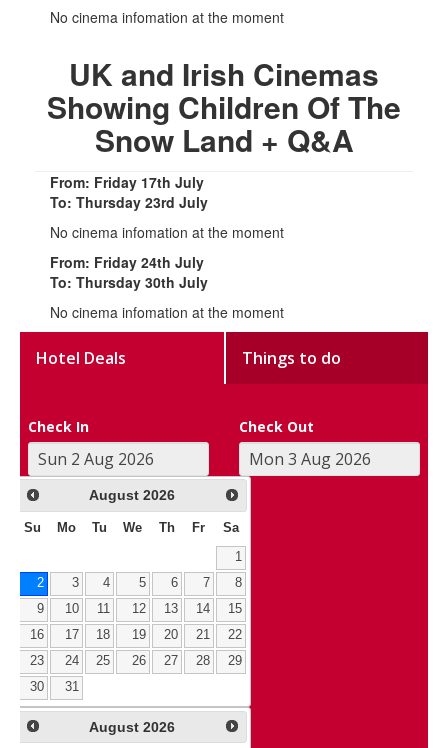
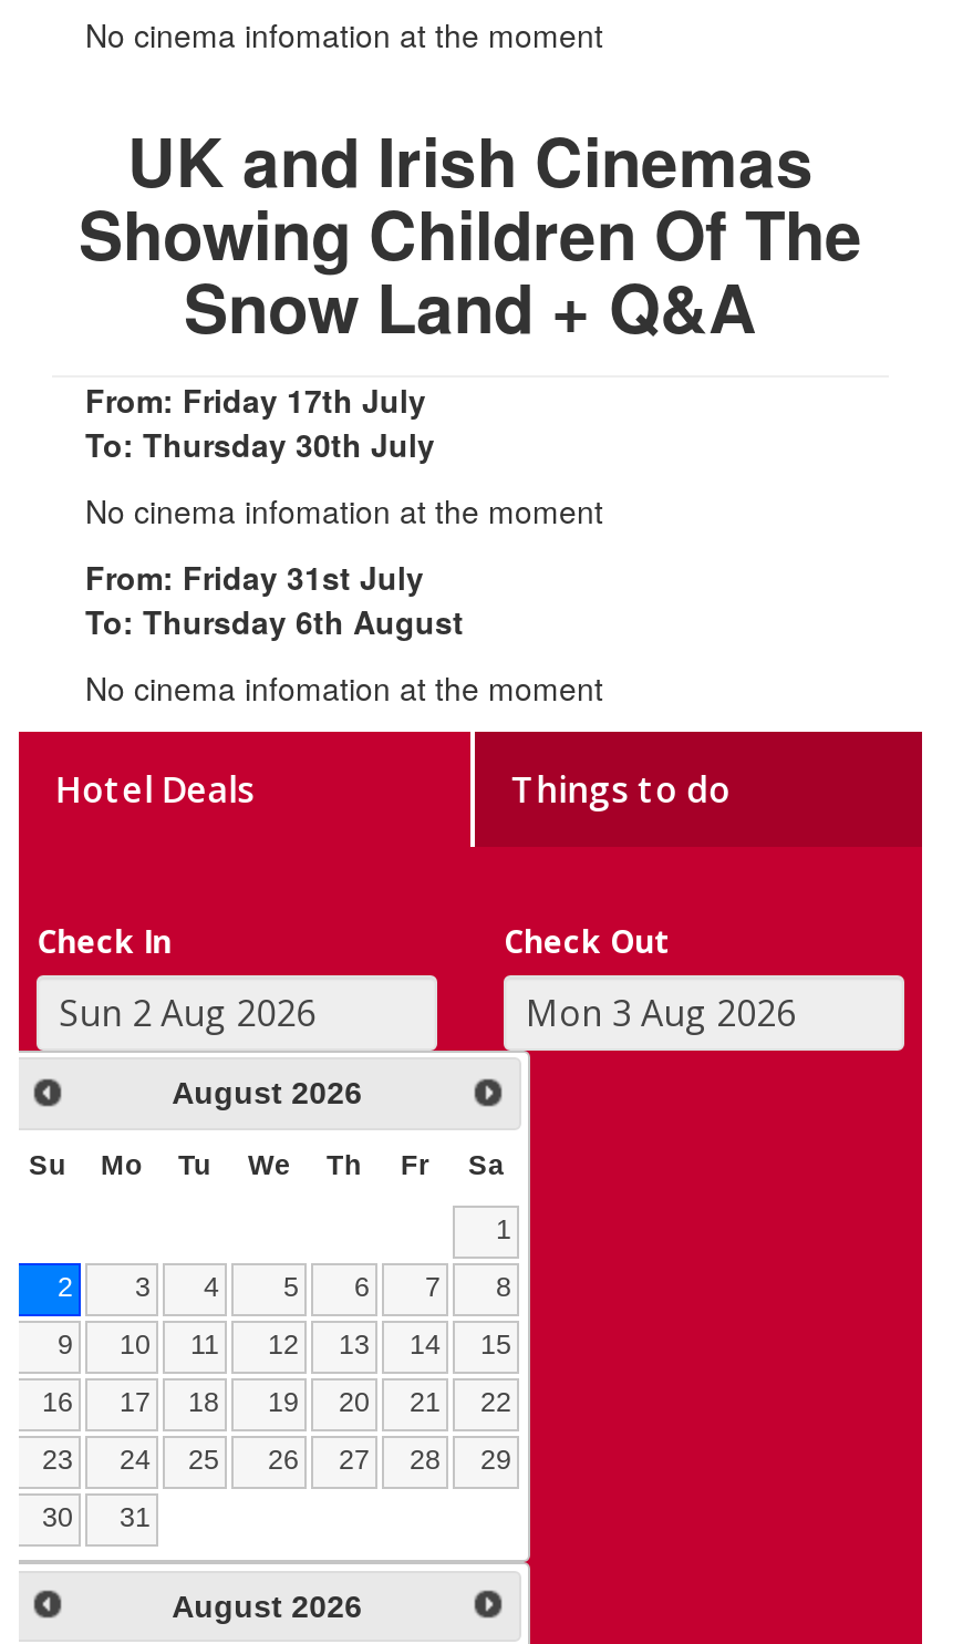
- To: Thursday 23rd July

+ To: Thursday 6th August

- From: Friday 24th July
+ From: Friday 31st July

moved up: To: Thursday 30th July
